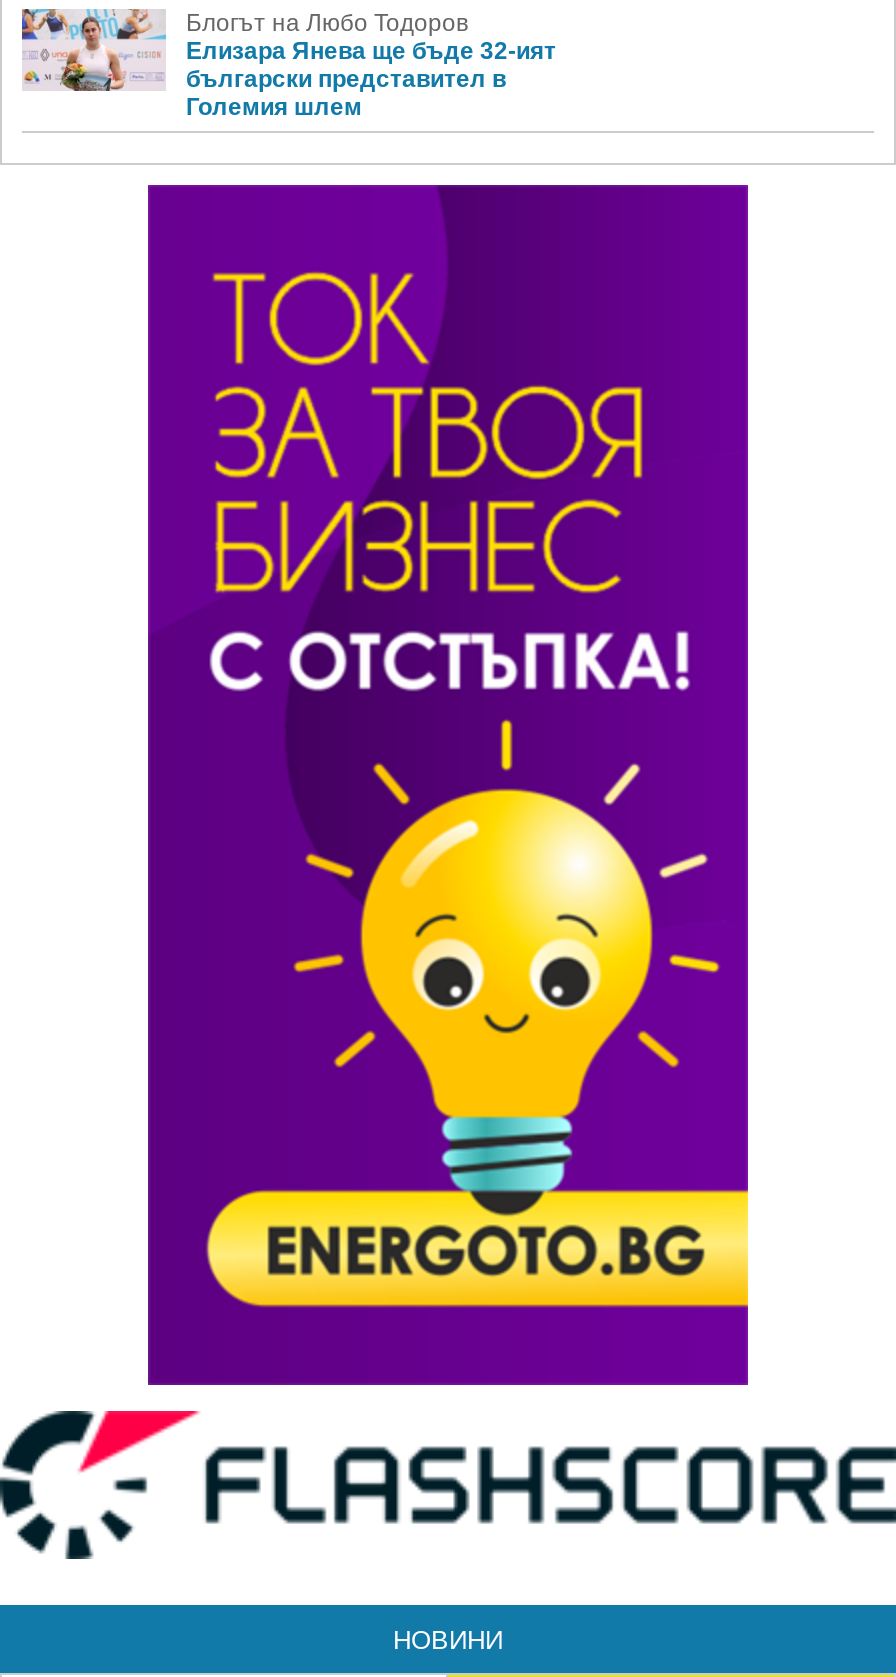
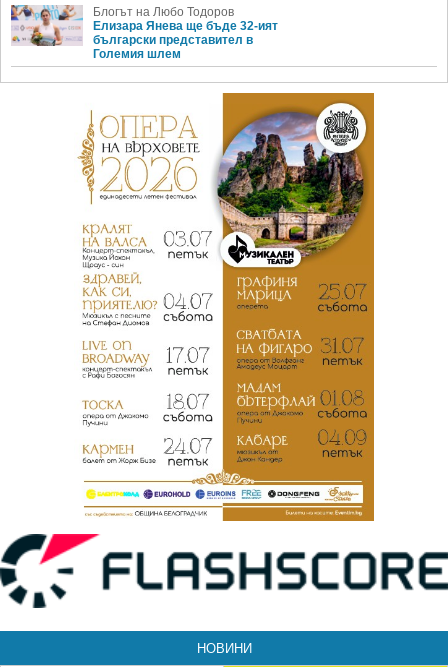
- [image]
+ [image]
